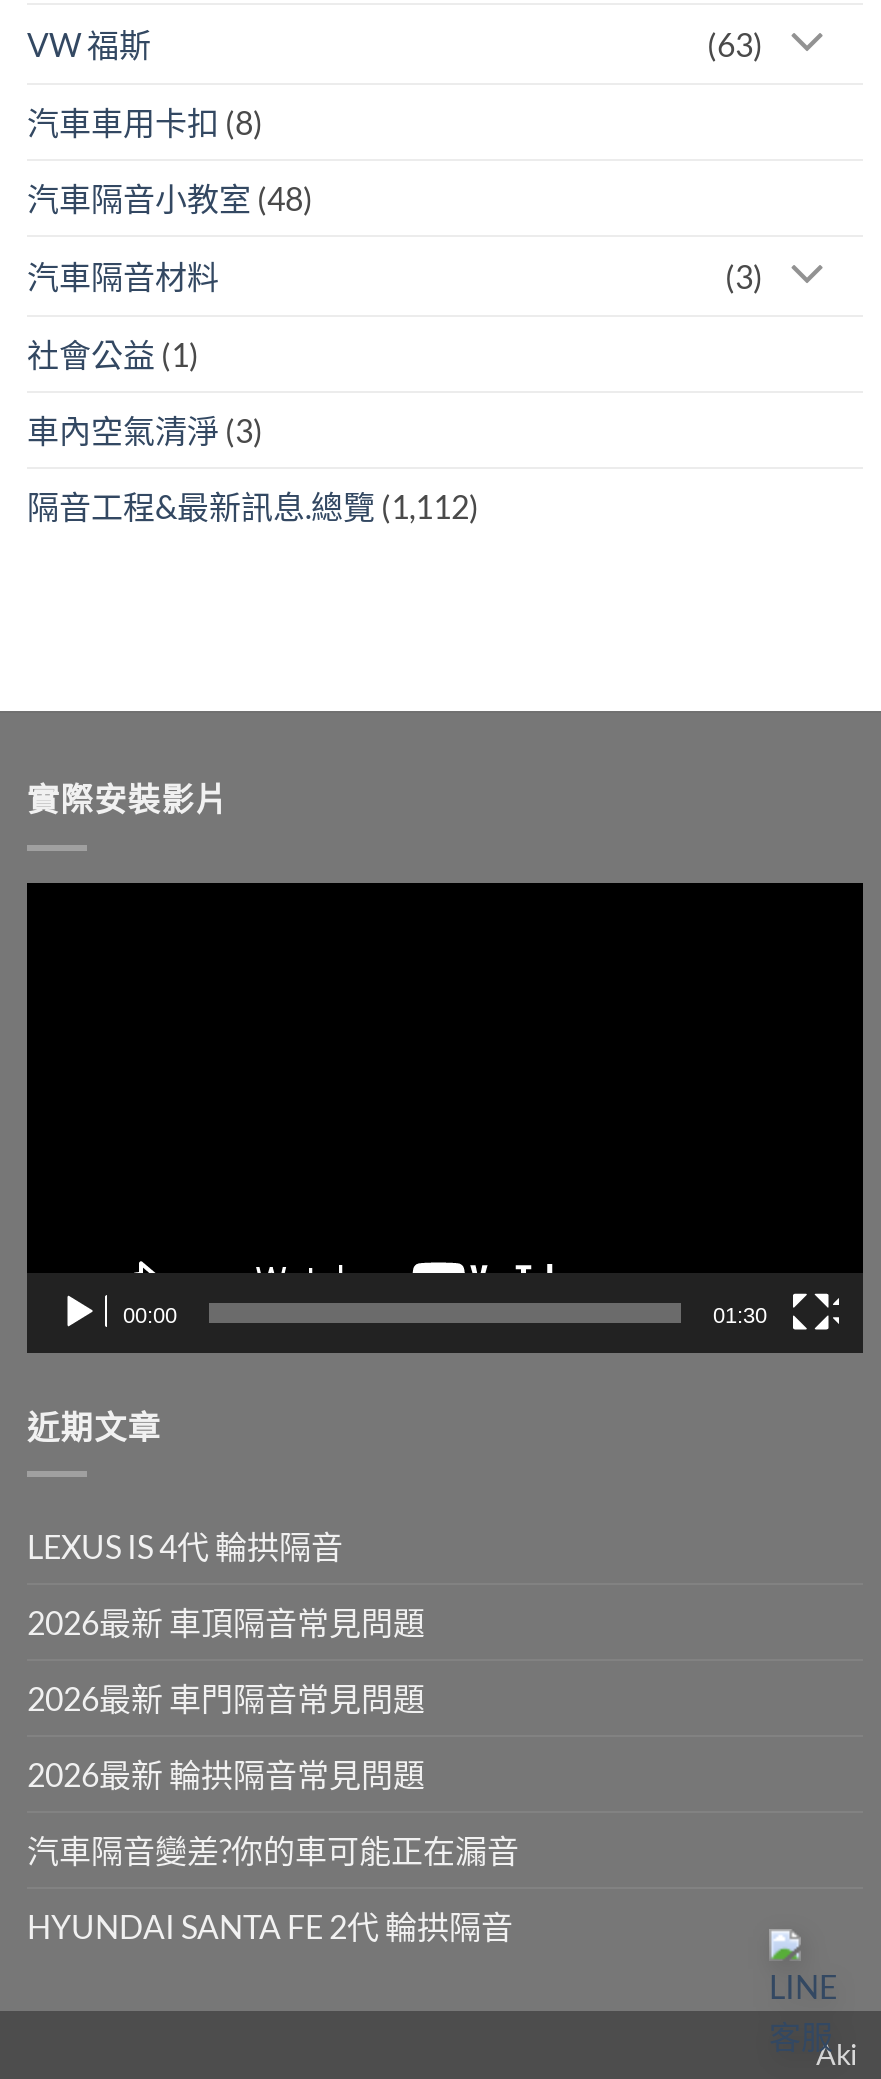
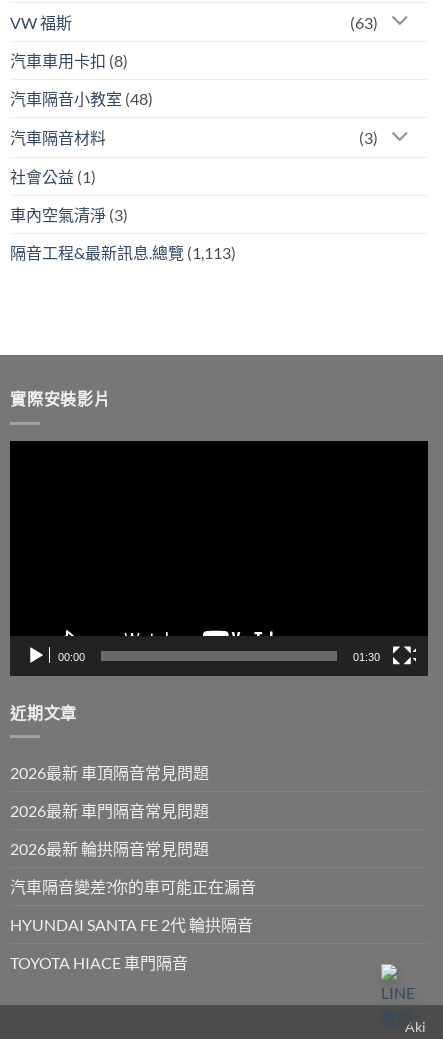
- 隔音工程&最新訊息.總覽(1,112)
+ 隔音工程&最新訊息.總覽(1,113)

- LEXUS IS 4代 輪拱隔音

moved up: 2026最新 車頂隔音常見問題 | 2026最新 車門隔音常見問題 | 2026最新 輪拱隔音常見問題 | 汽車隔音變差?你的車可能正在漏音 | HYUNDAI SANTA FE 2代 輪拱隔音

+ TOYOTA HIACE 車門隔音
